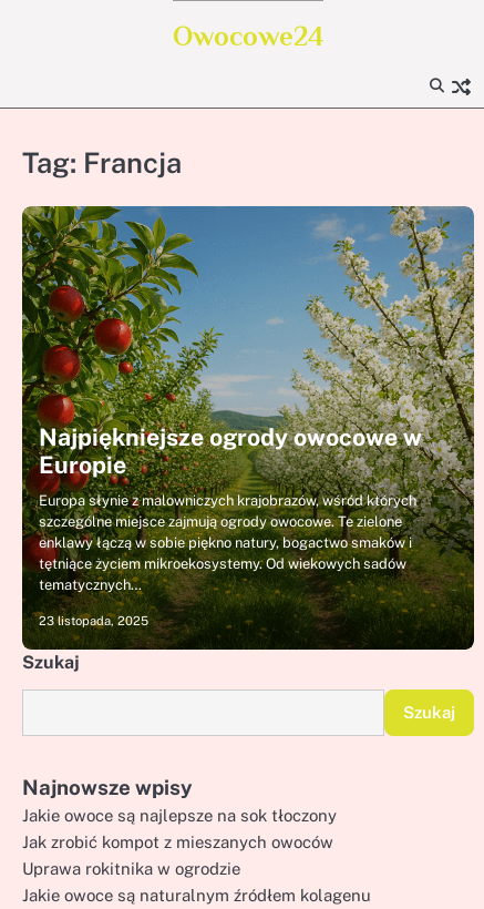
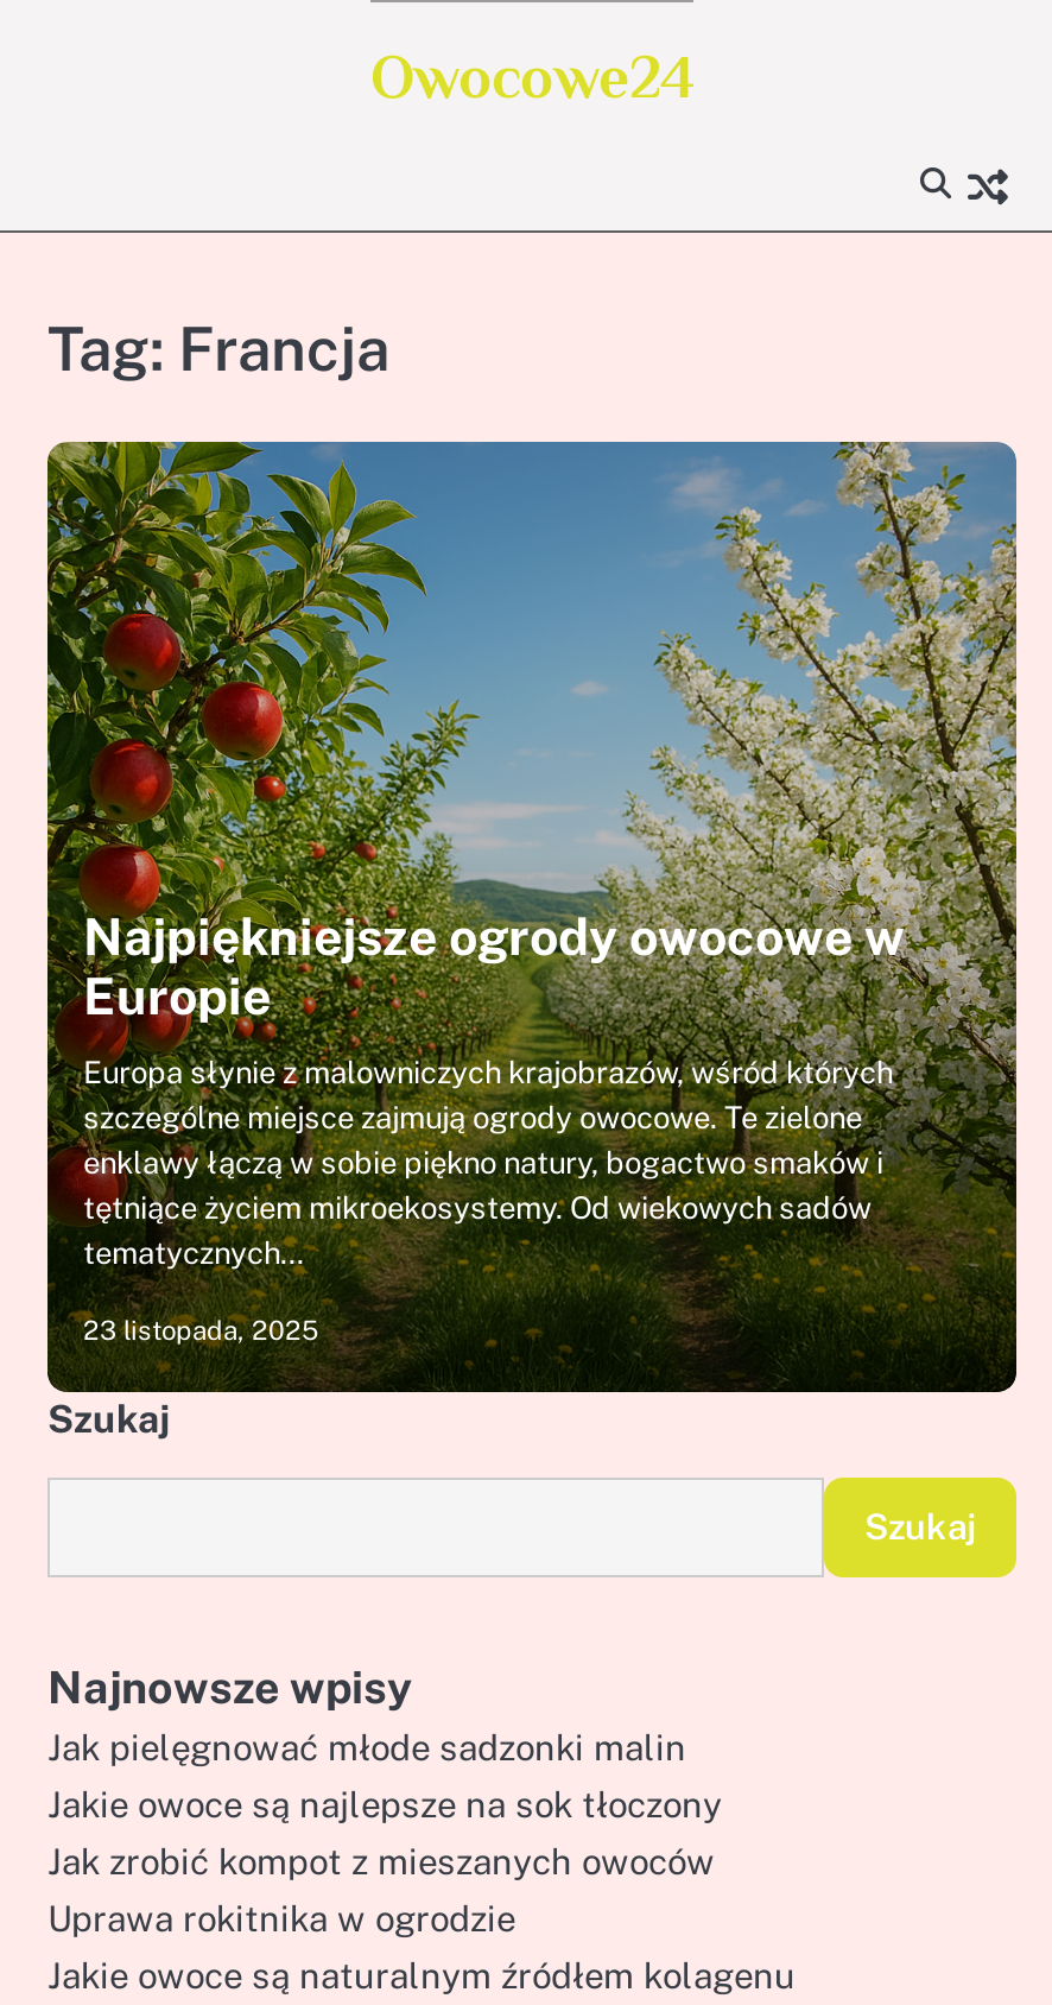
+ Jak pielęgnować młode sadzonki malin
